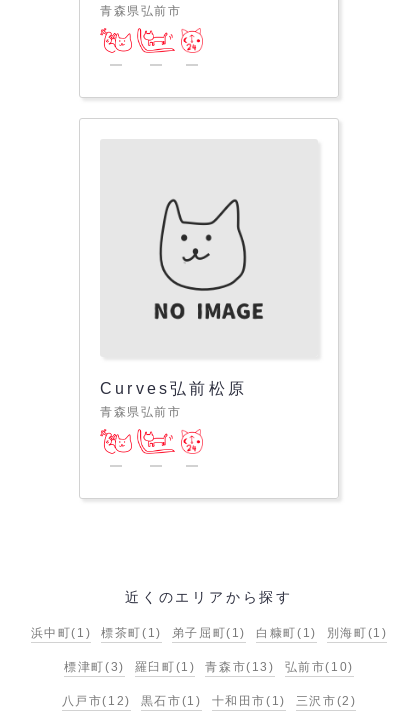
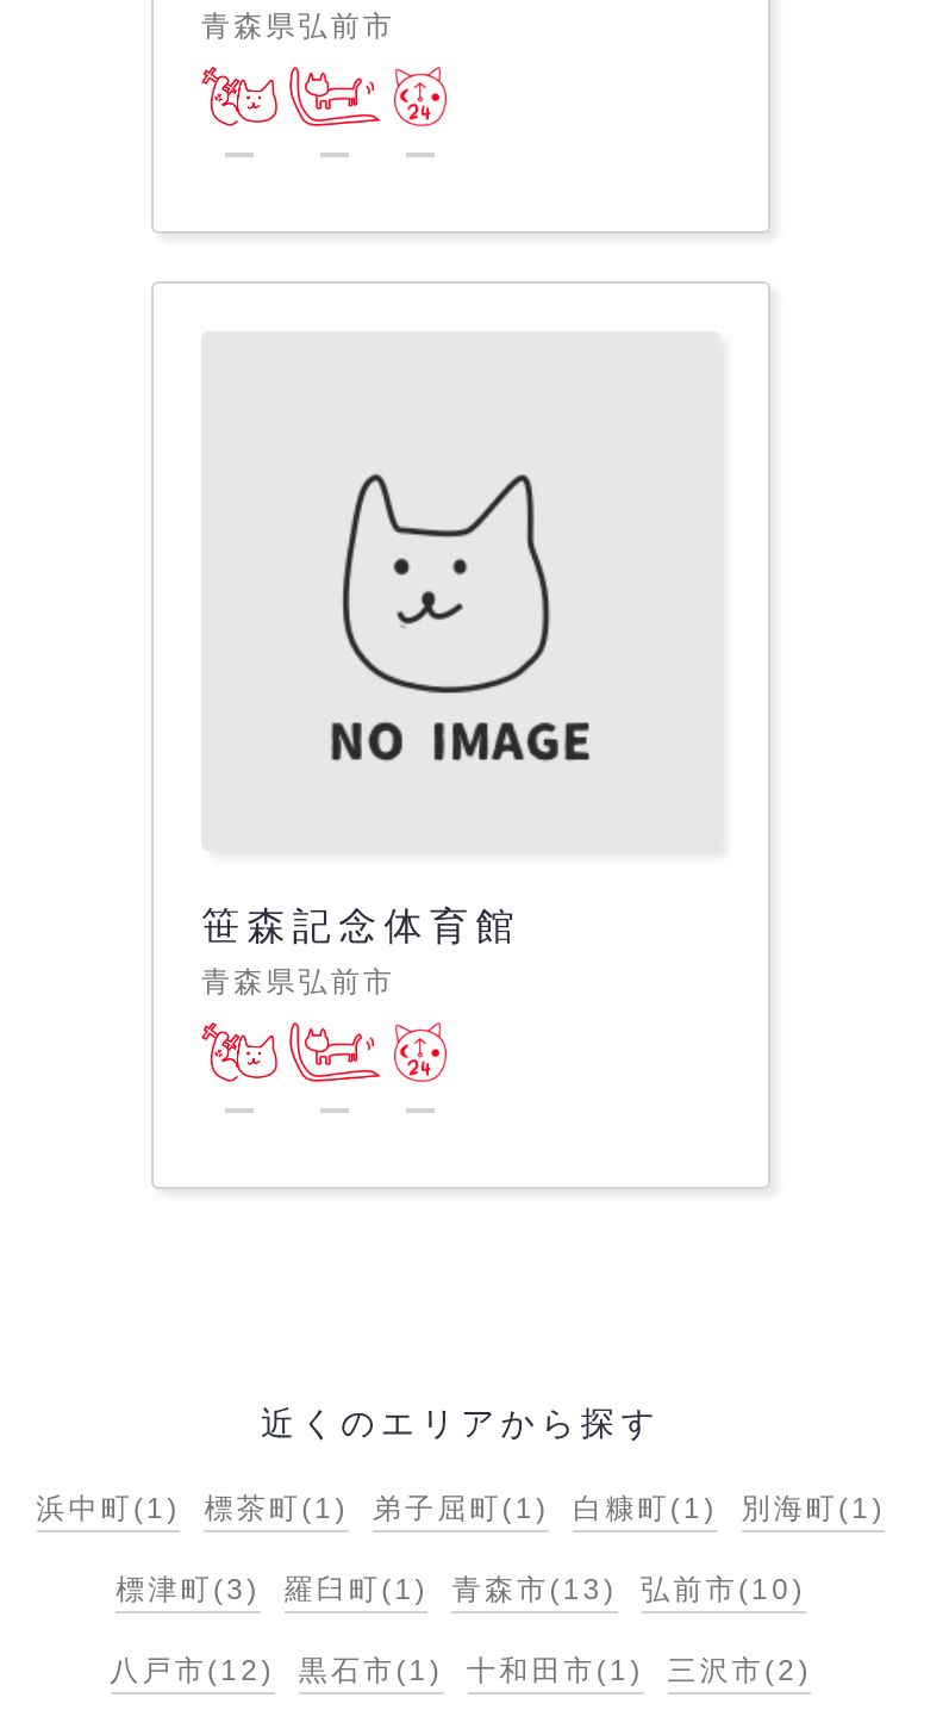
- Curves弘前松原
+ 笹森記念体育館
